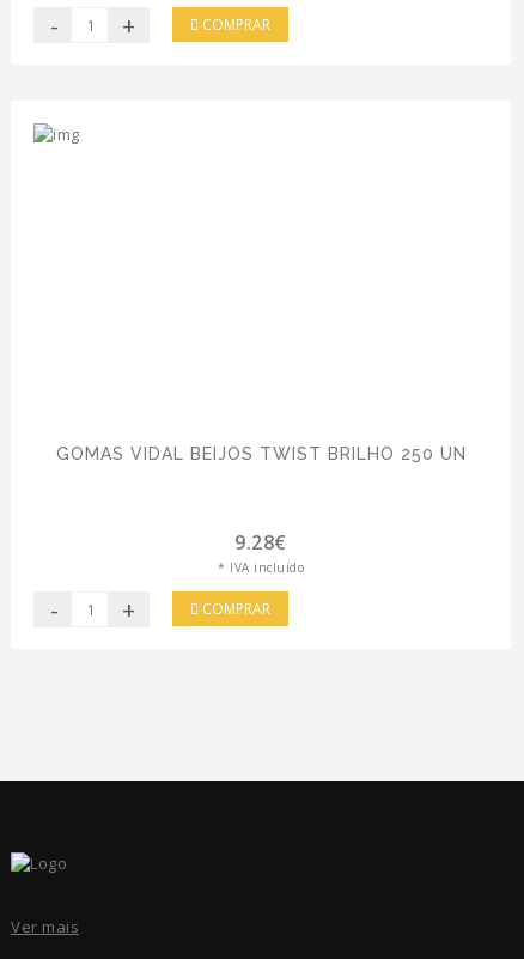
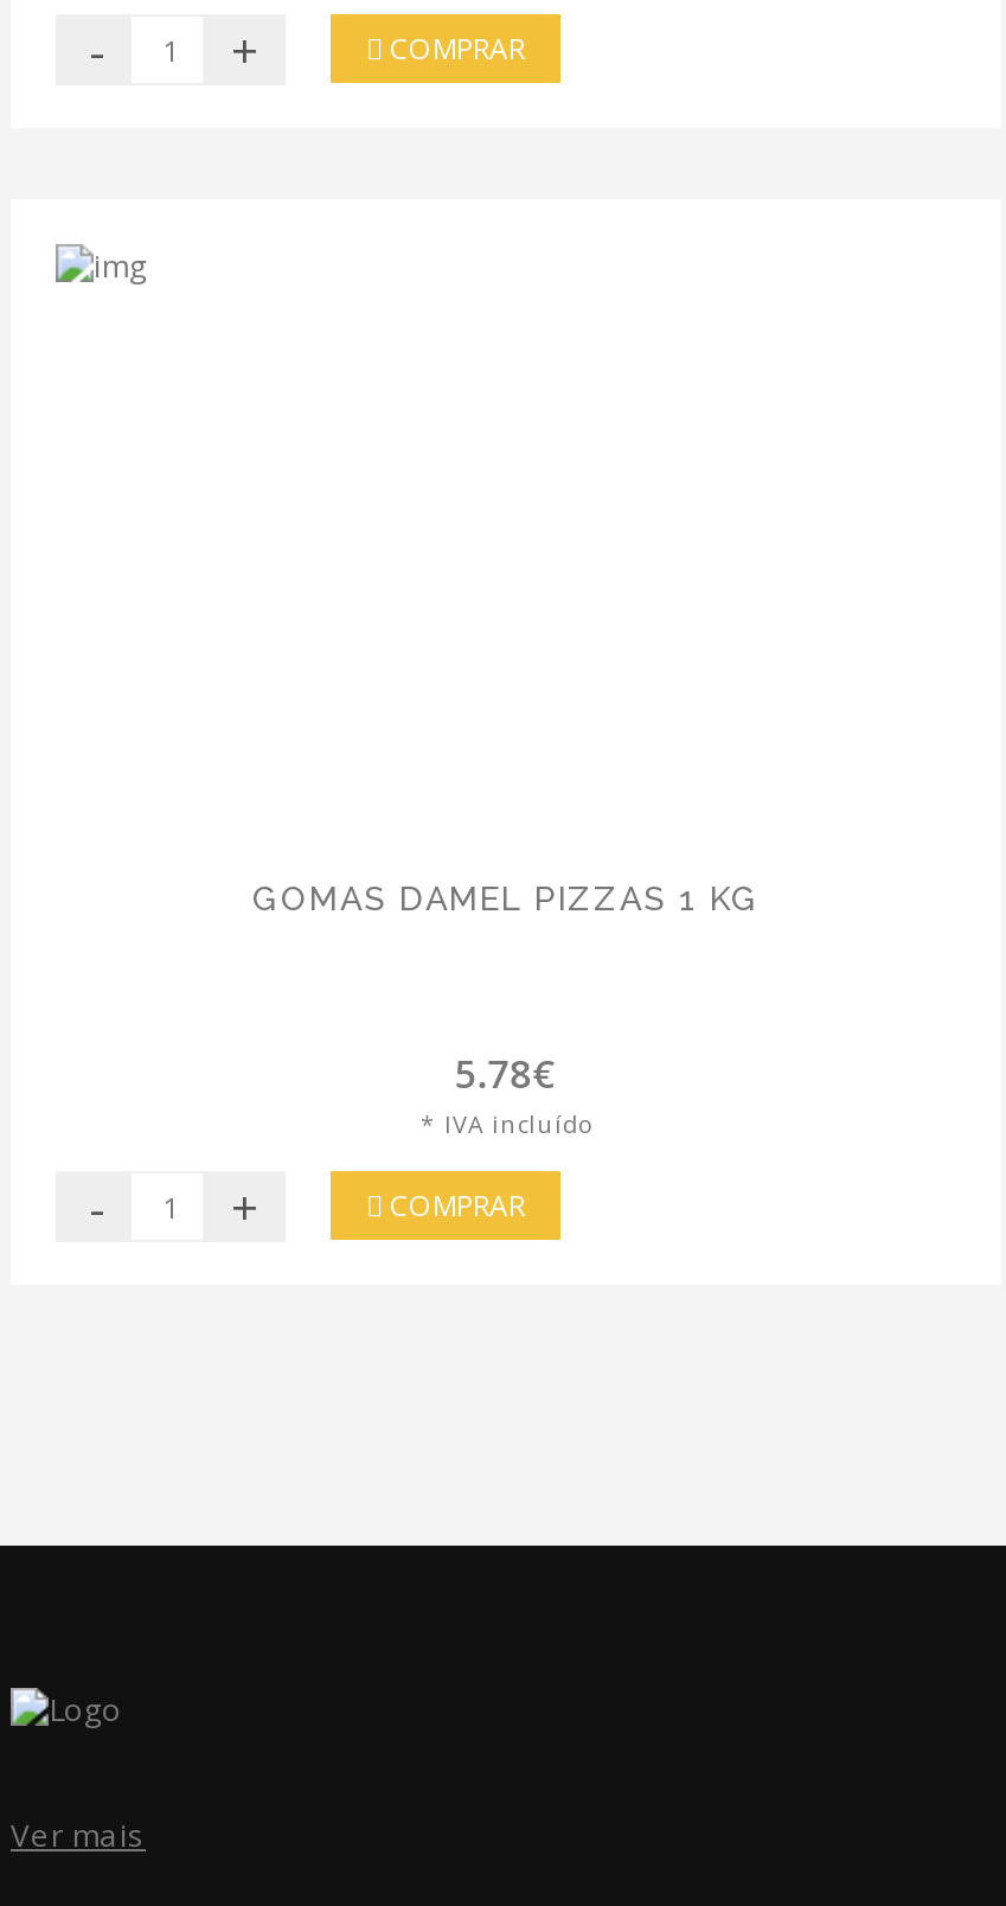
- GOMAS VIDAL BEIJOS TWIST BRILHO 250 UN
+ GOMAS DAMEL PIZZAS 1 KG

- 9.28€
+ 5.78€
